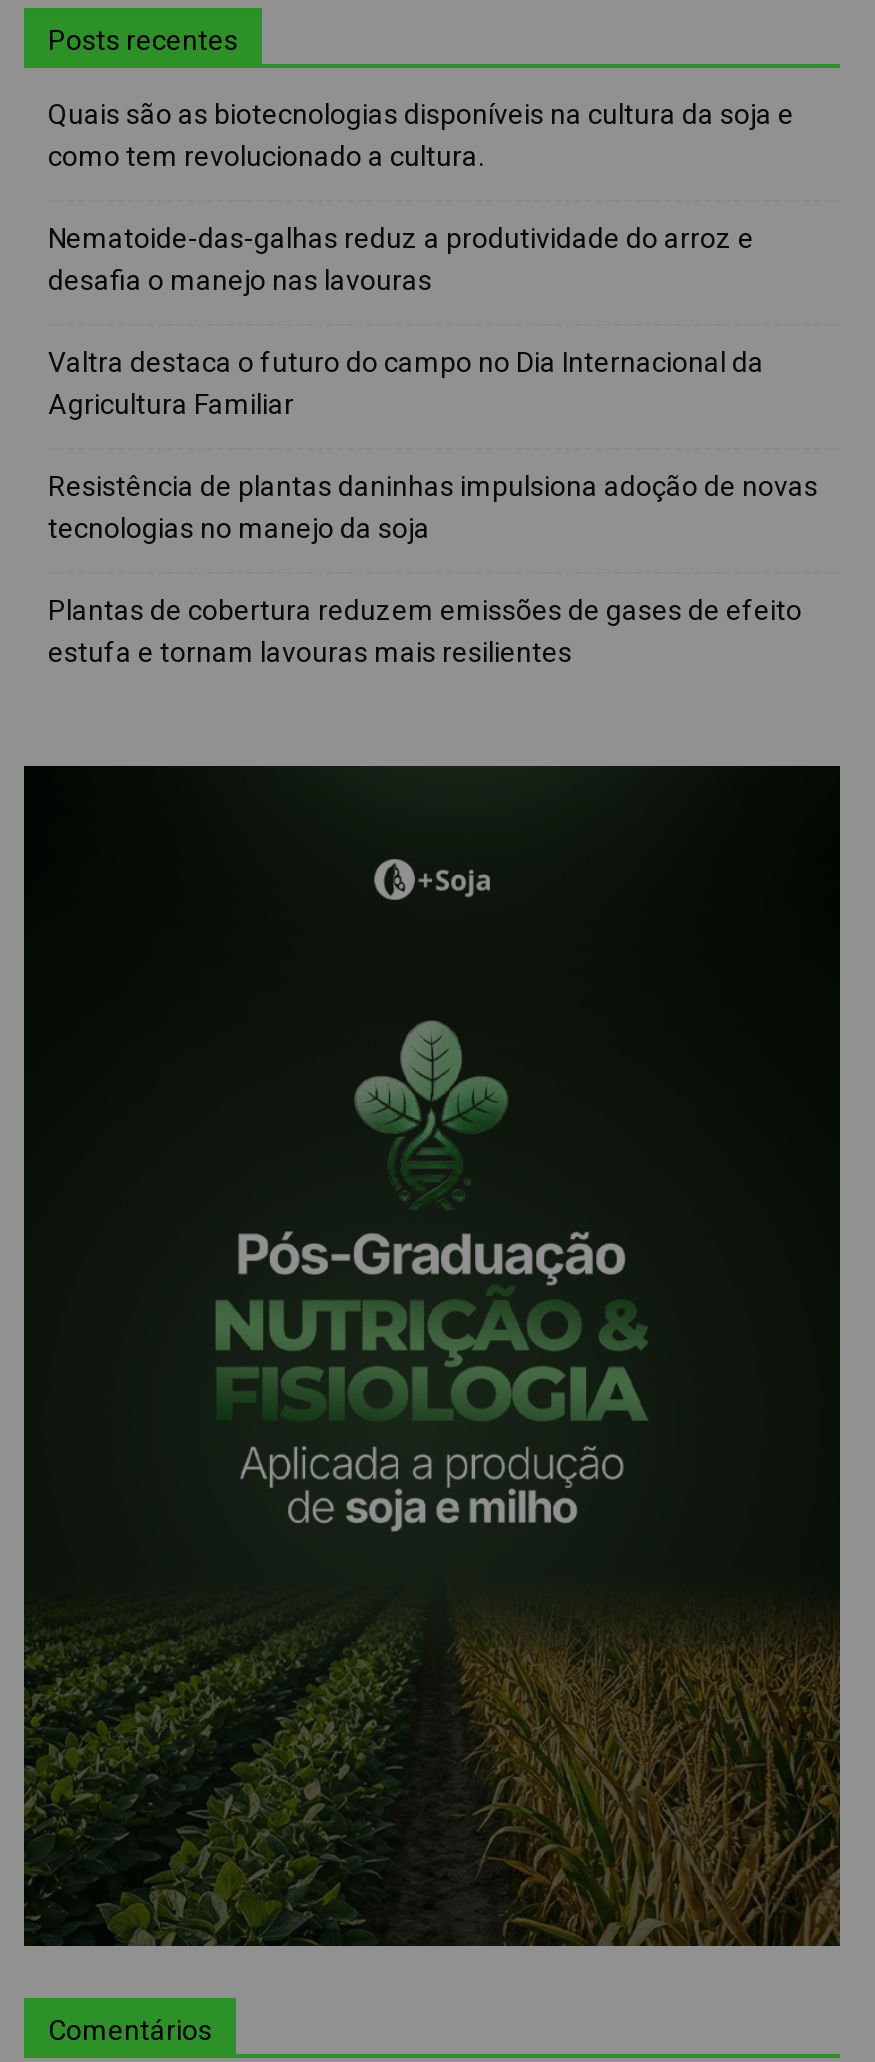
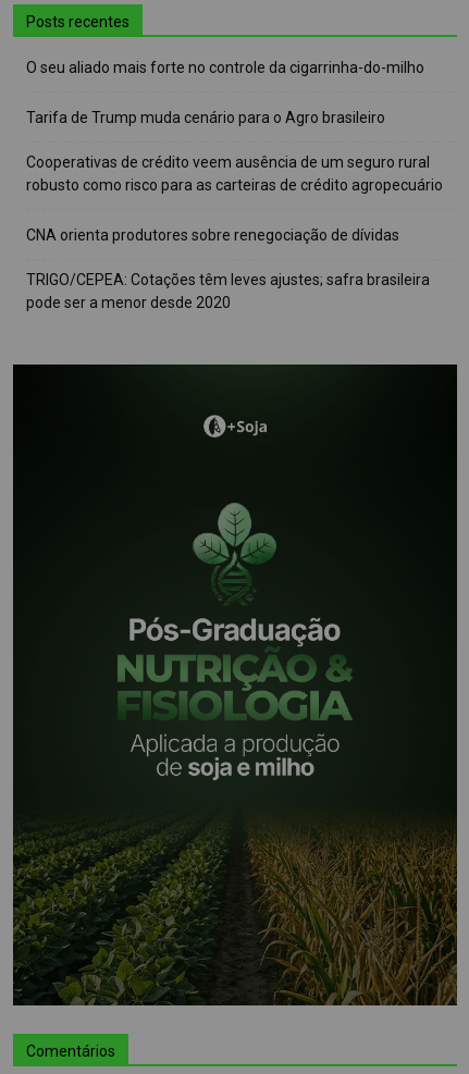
- Quais são as biotecnologias disponíveis na cultura da soja e
- como tem revolucionado a cultura.
+ O seu aliado mais forte no controle da cigarrinha-do-milho

- Nematoide-das-galhas reduz a produtividade do arroz e
- desafia o manejo nas lavouras
+ Tarifa de Trump muda cenário para o Agro brasileiro

- Valtra destaca o futuro do campo no Dia Internacional da
- Agricultura Familiar
+ Cooperativas de crédito veem ausência de um seguro rural
+ robusto como risco para as carteiras de crédito agropecuário

- Resistência de plantas daninhas impulsiona adoção de novas
- tecnologias no manejo da soja
+ CNA orienta produtores sobre renegociação de dívidas

- Plantas de cobertura reduzem emissões de gases de efeito
- estufa e tornam lavouras mais resilientes
+ TRIGO/CEPEA: Cotações têm leves ajustes; safra brasileira
+ pode ser a menor desde 2020
